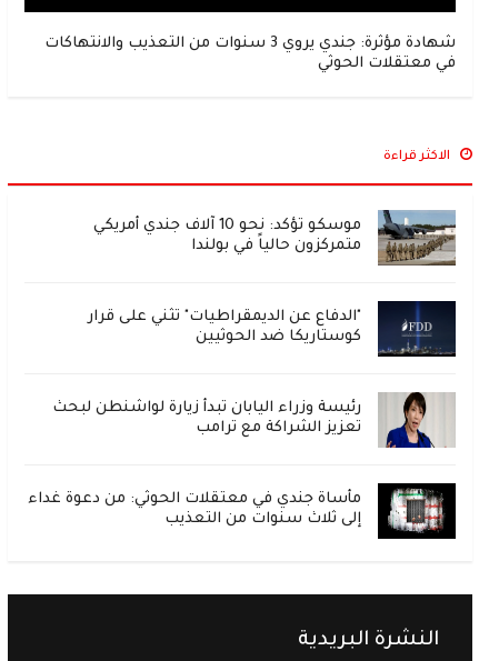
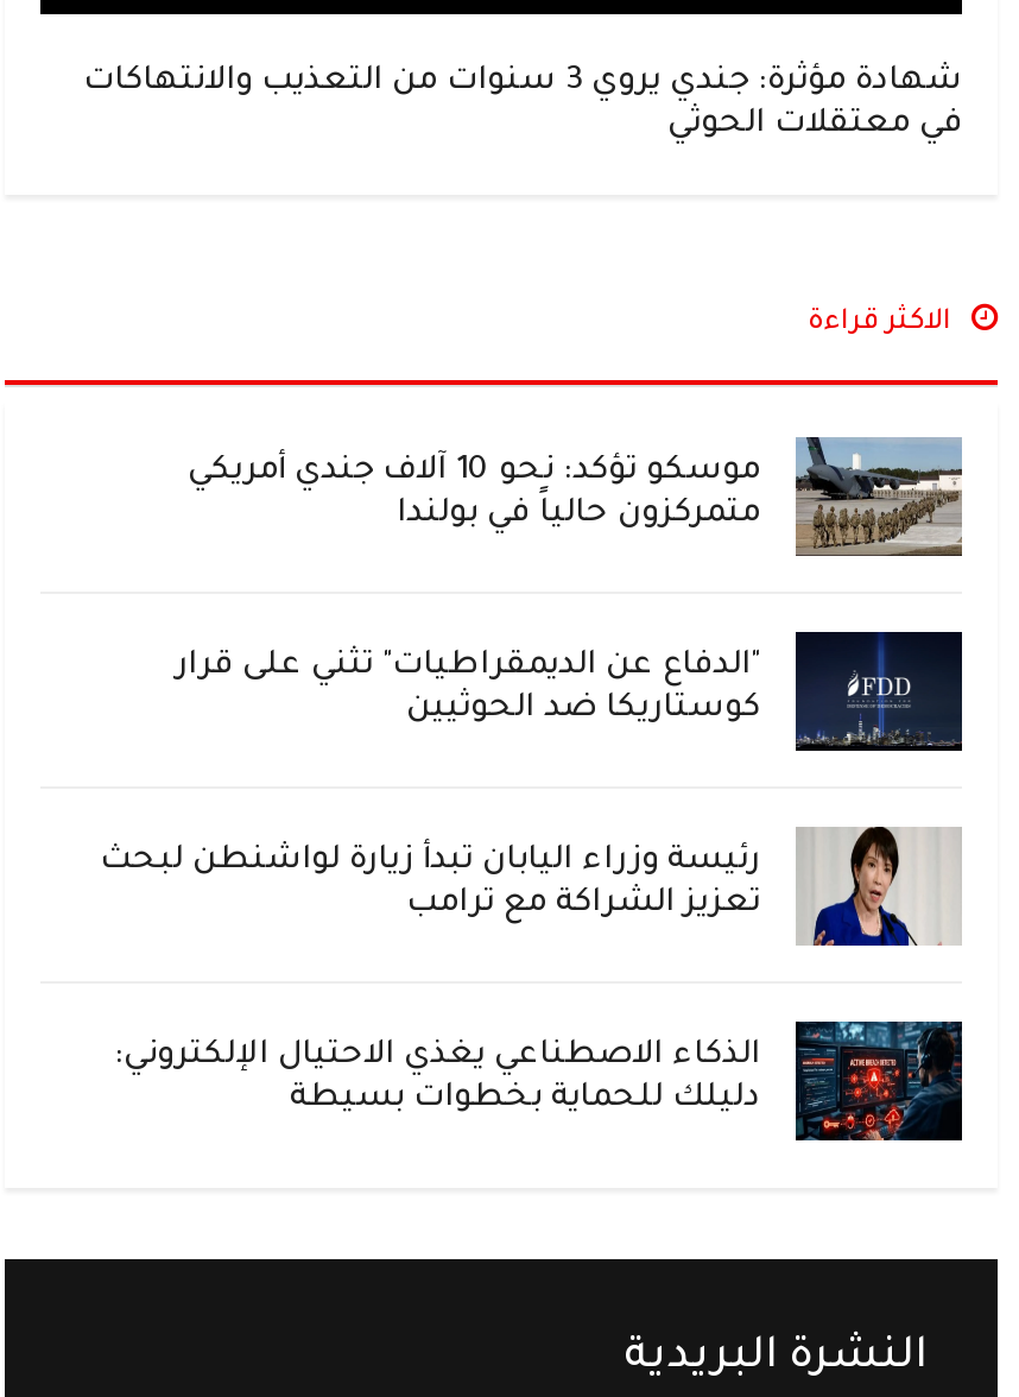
- [image]
- مأساة جندي في معتقلات الحوثي: من دعوة غداء
- إلى ثلاث سنوات من التعذيب
+ [image]
+ الذكاء الاصطناعي يغذي الاحتيال الإلكتروني:
+ دليلك للحماية بخطوات بسيطة
